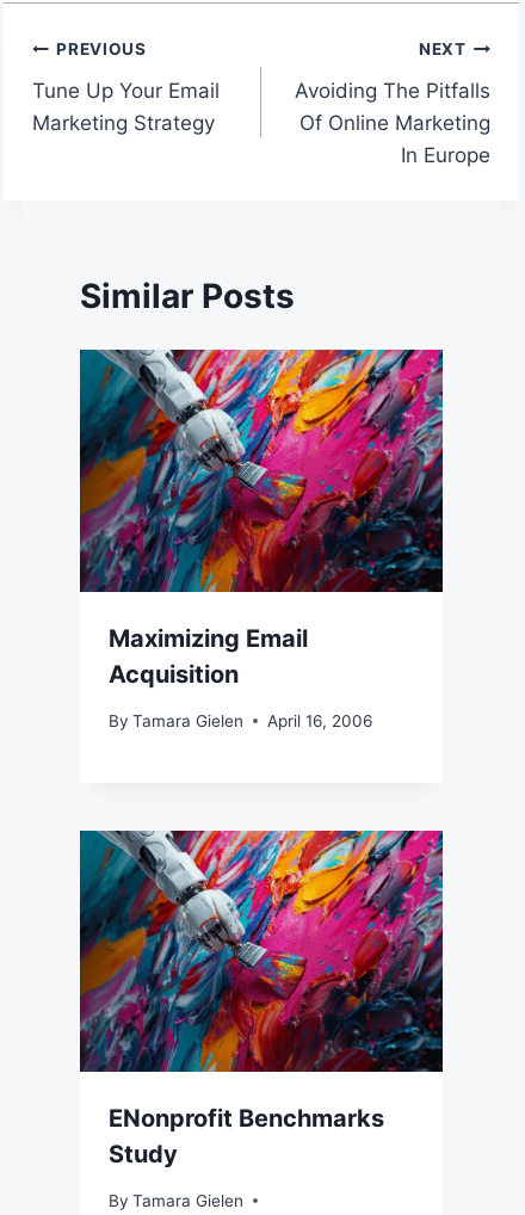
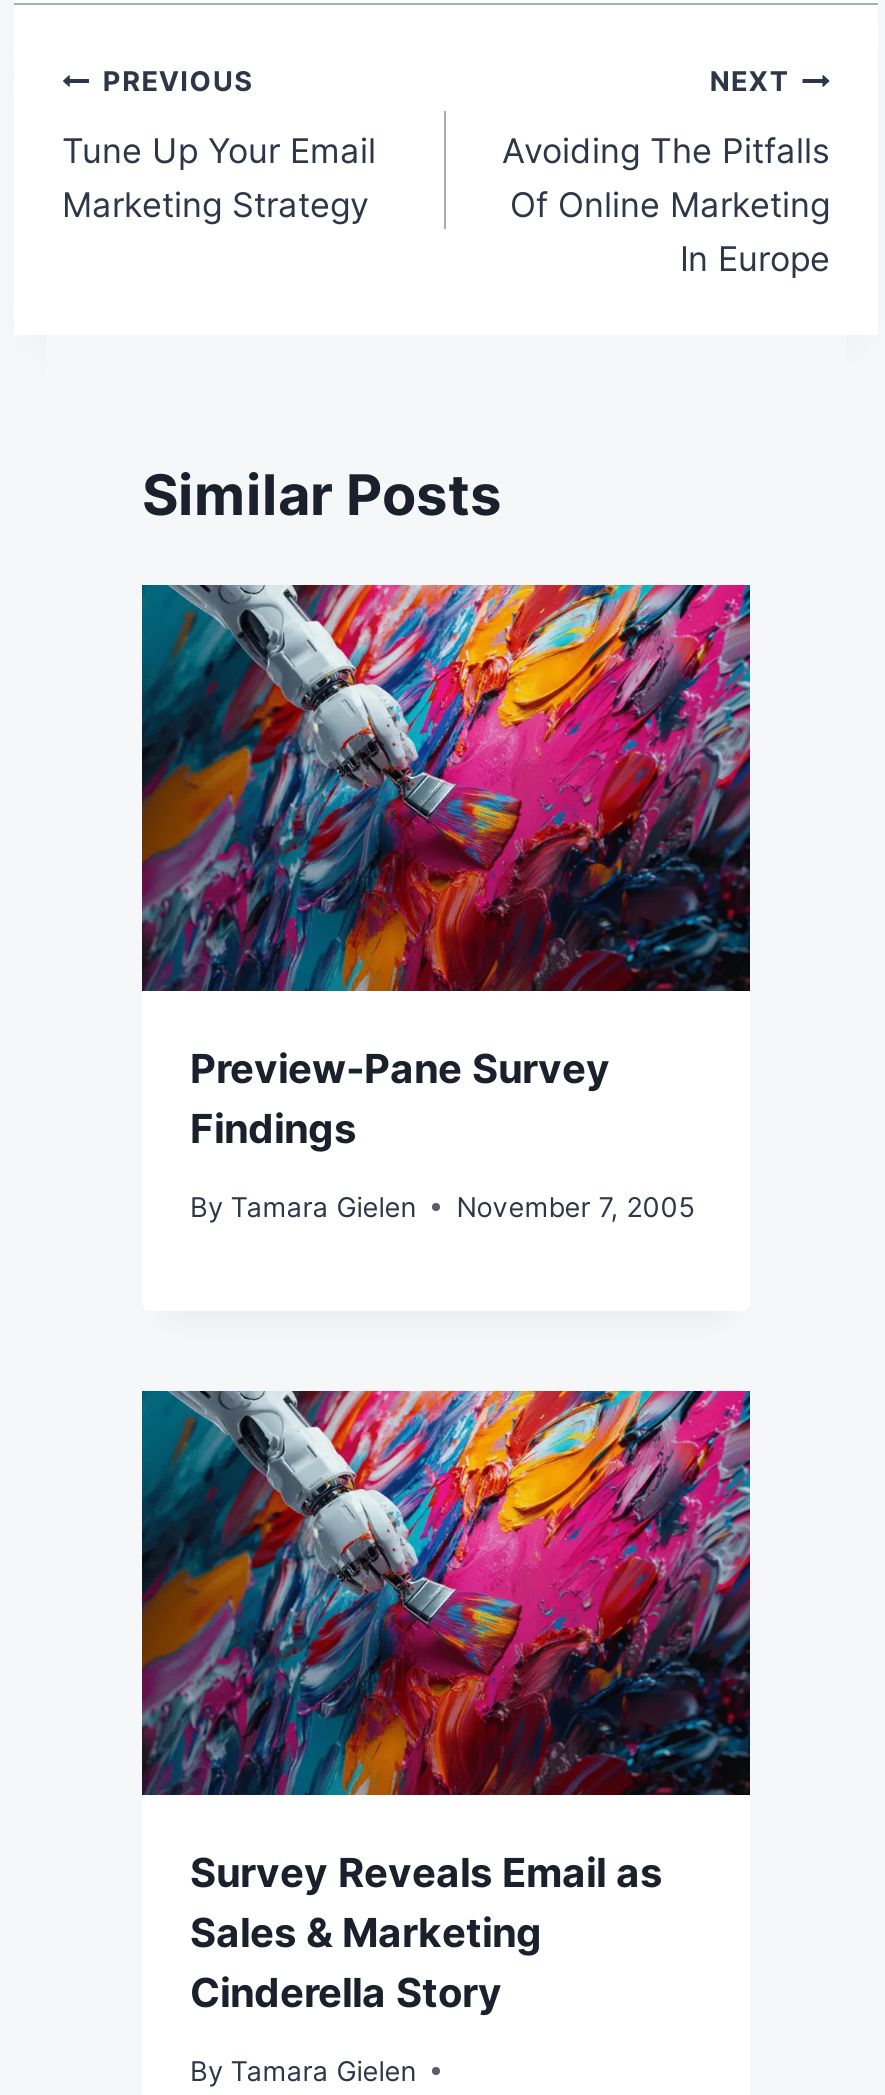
- Maximizing Email
- Acquisition
+ Preview-Pane Survey
+ Findings

- By Tamara Gielen April 16, 2006
+ By Tamara Gielen November 7, 2005

- ENonprofit Benchmarks
- Study
+ Survey Reveals Email as
+ Sales & Marketing
+ Cinderella Story
